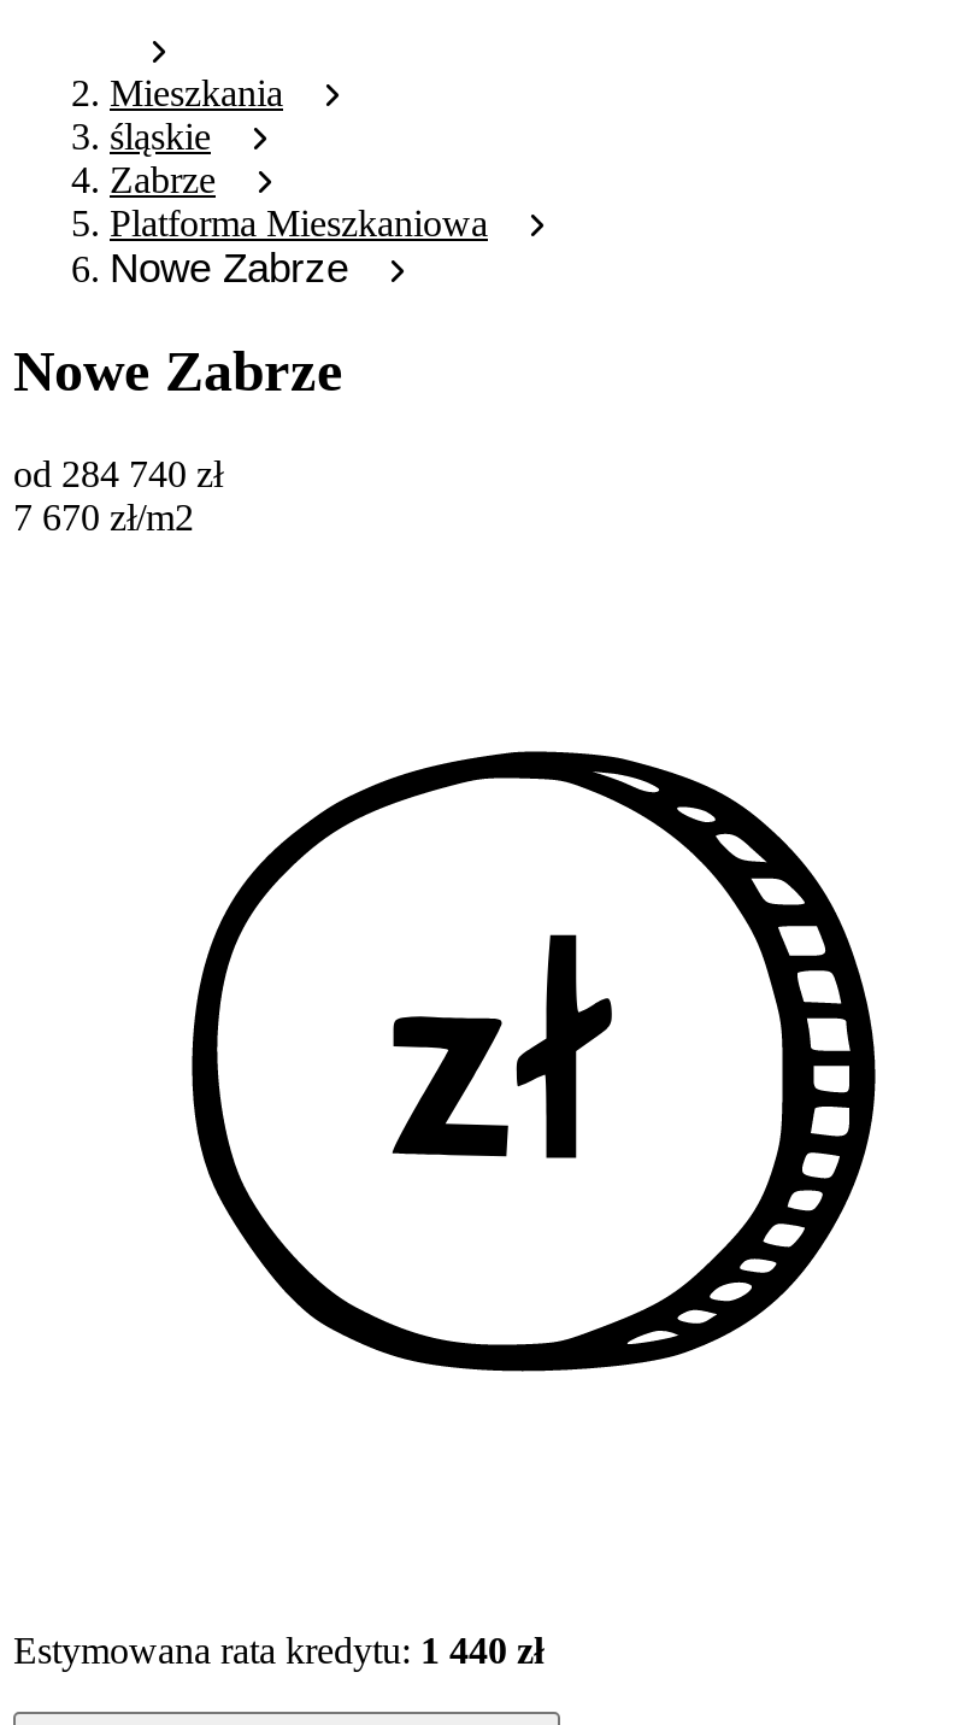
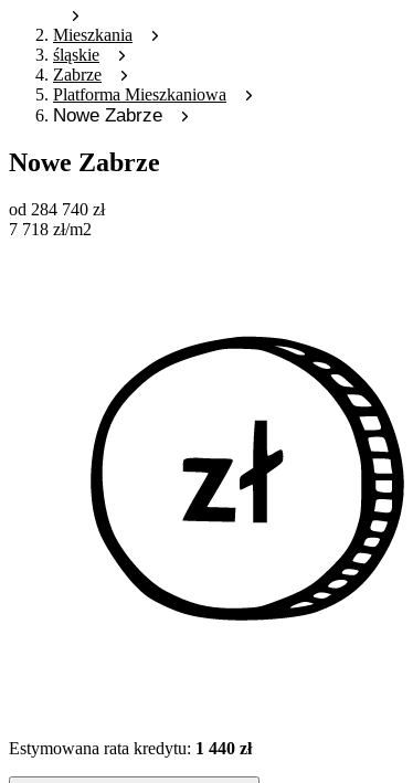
- 7 670 zł/m2
+ 7 718 zł/m2
